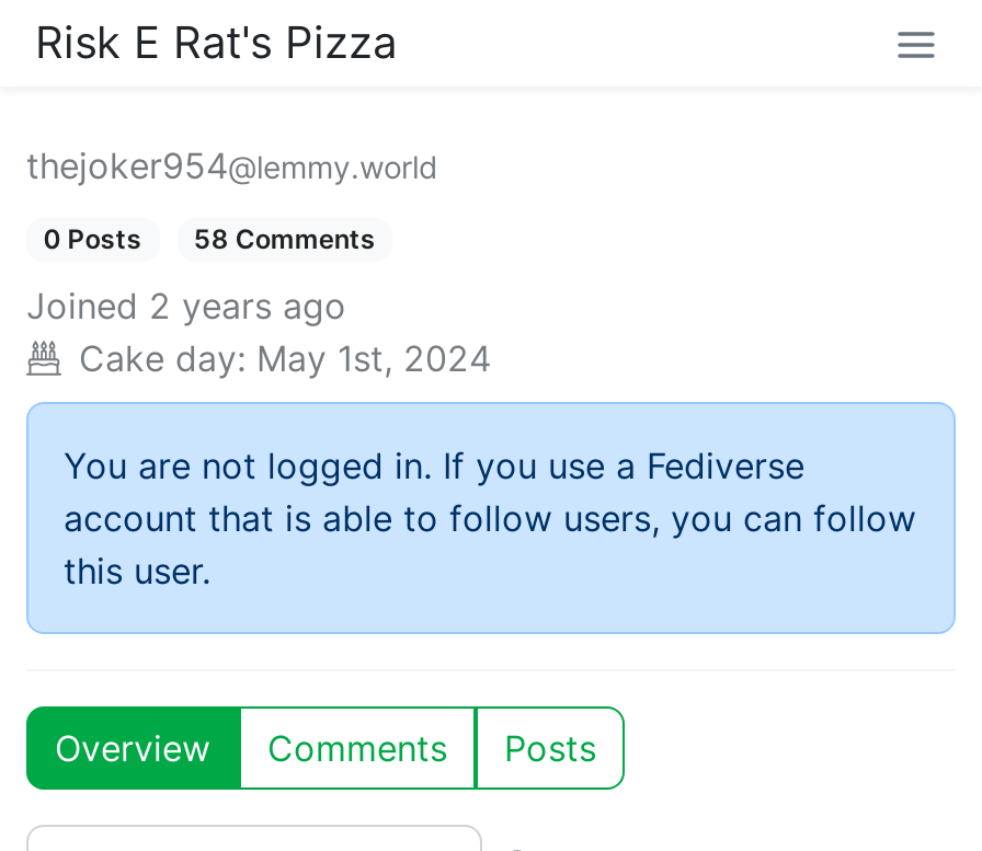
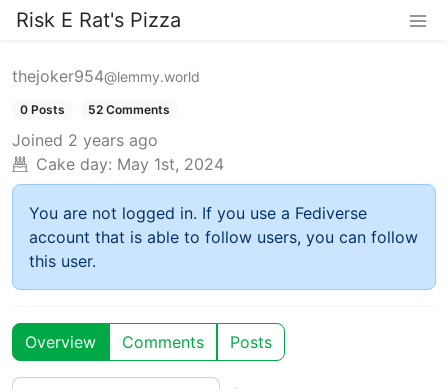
- 0 Posts 58 Comments
+ 0 Posts 52 Comments
